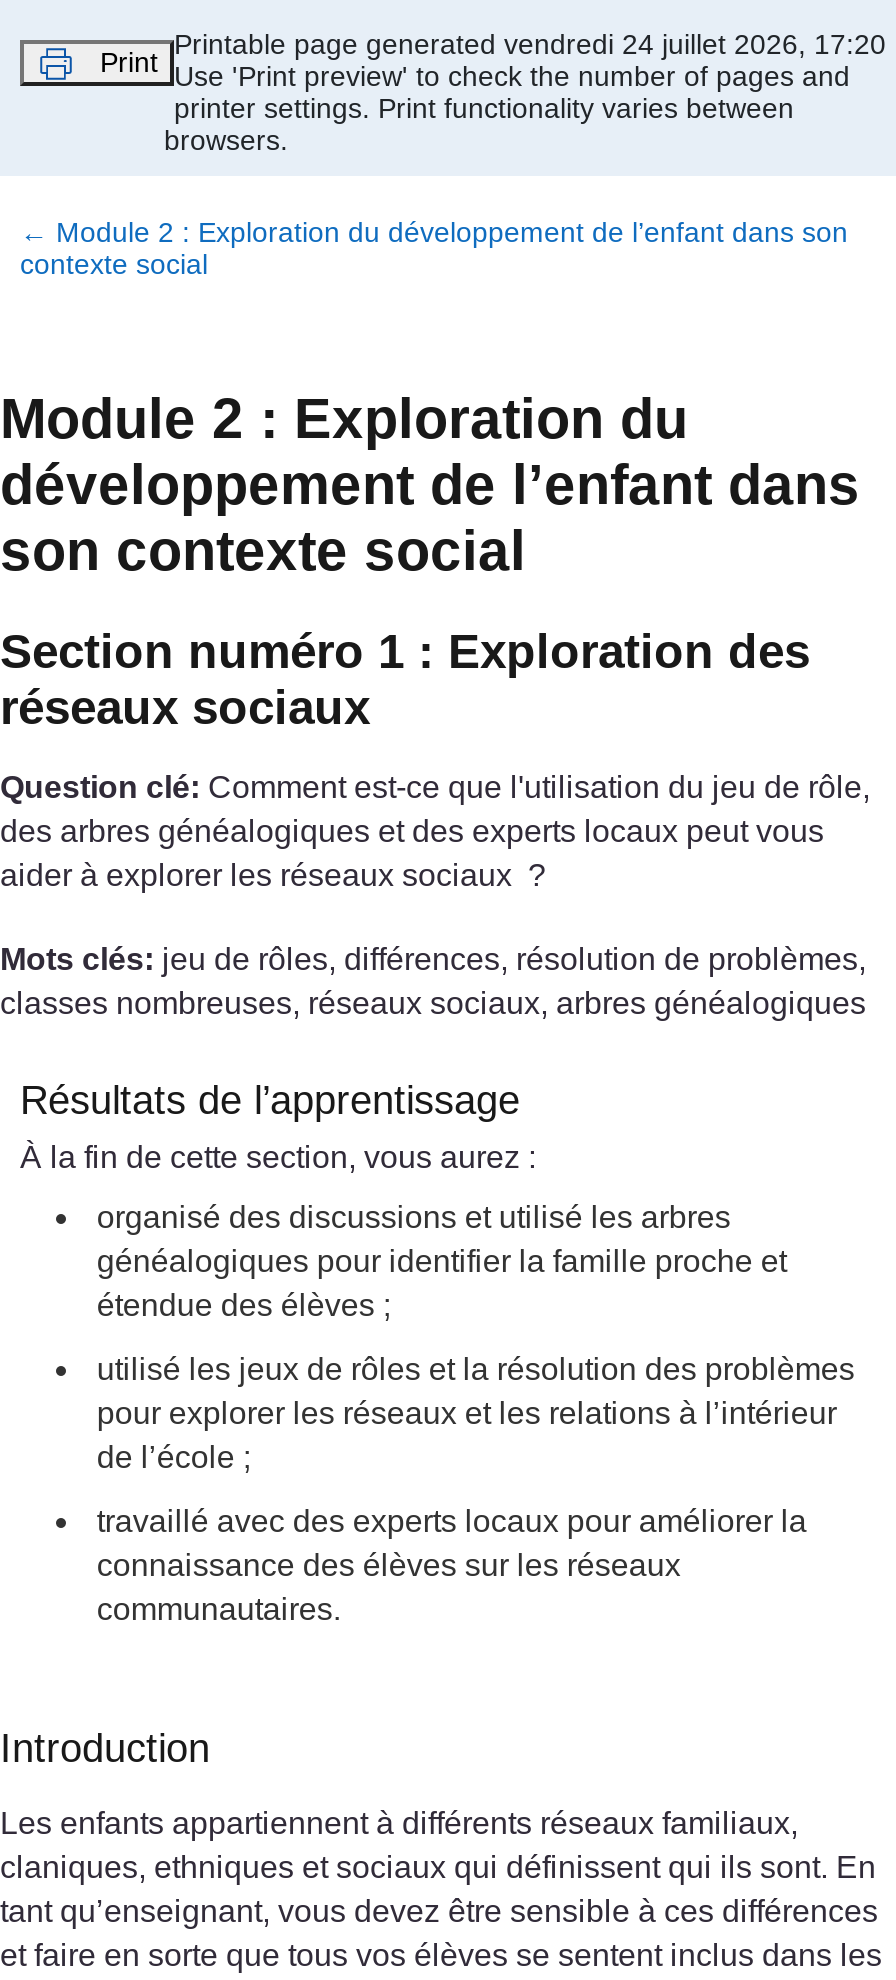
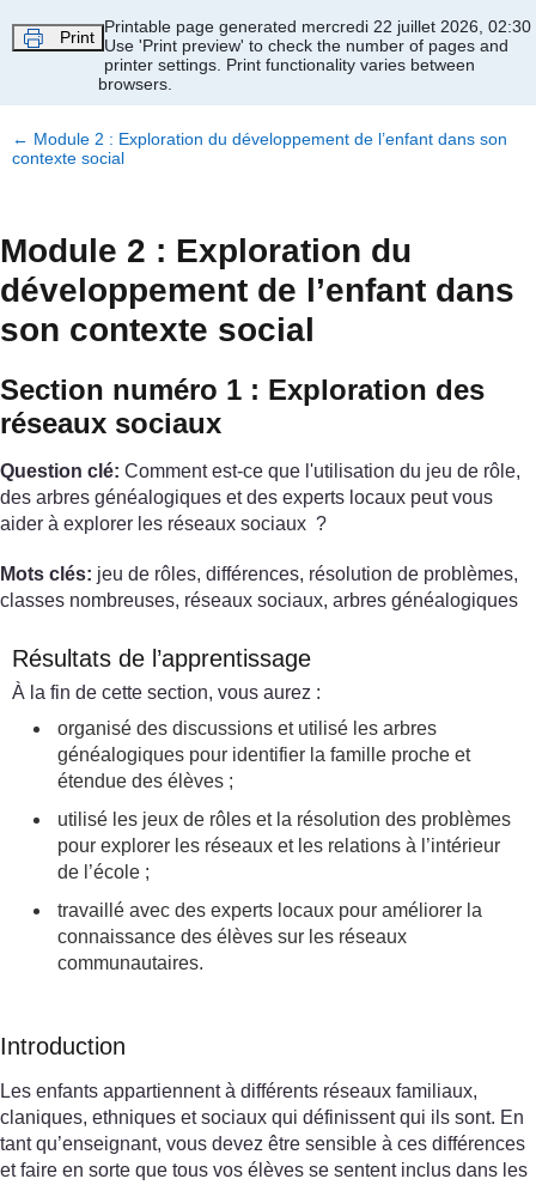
- Printable page generated vendredi 24 juillet 2026, 17:20
+ Printable page generated mercredi 22 juillet 2026, 02:30
